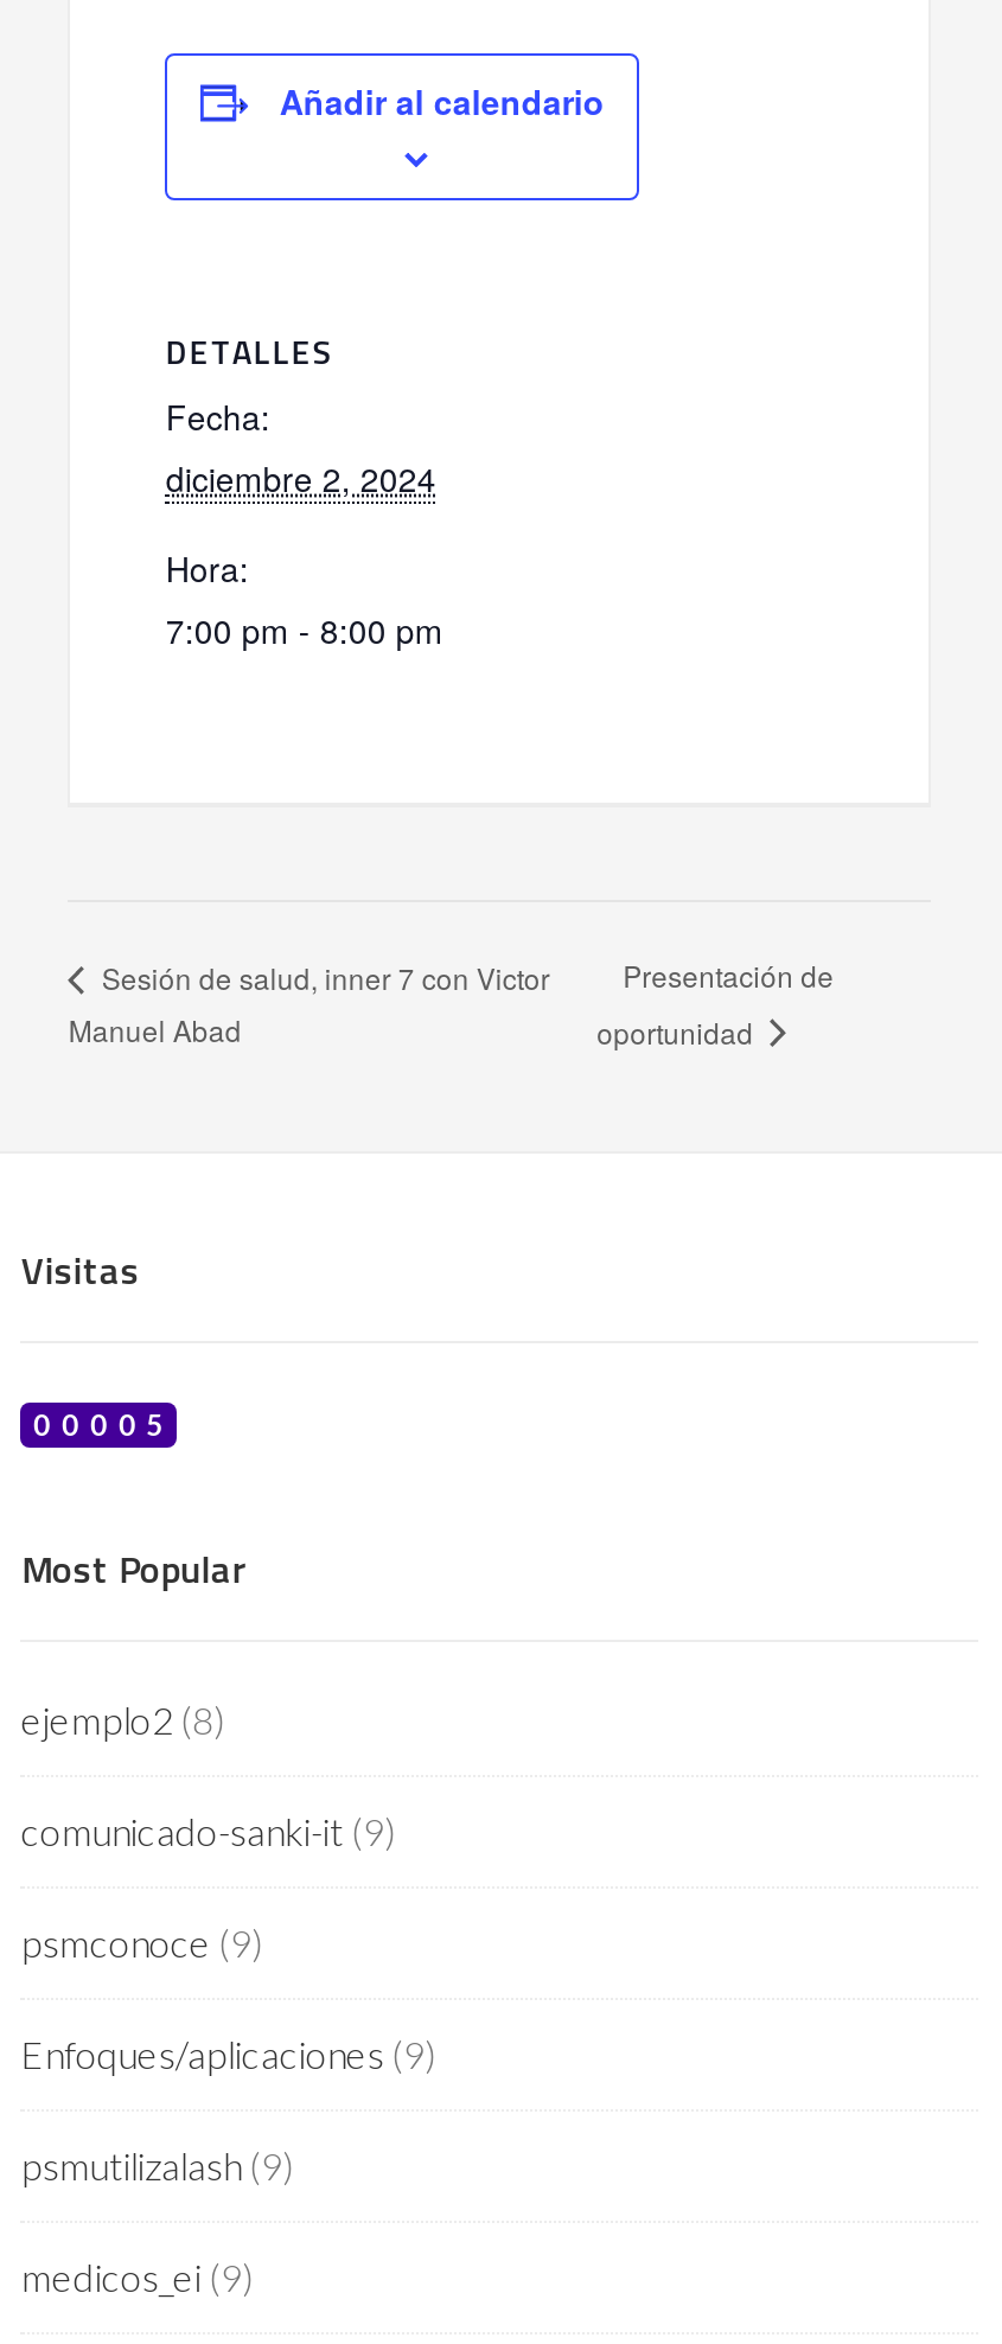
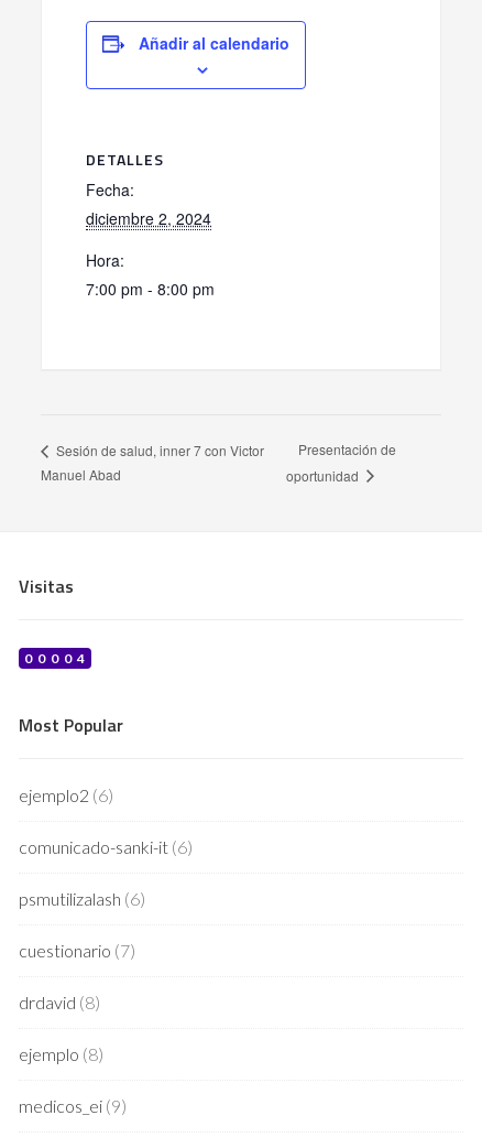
- 00005
+ 00004

- ejemplo2 (8)
- comunicado-sanki-it (9)
- psmconoce (9)
- Enfoques/aplicaciones (9)
- psmutilizalash (9)
+ ejemplo2 (6)
+ comunicado-sanki-it (6)
+ psmutilizalash (6)
+ cuestionario (7)
+ drdavid (8)
+ ejemplo (8)
